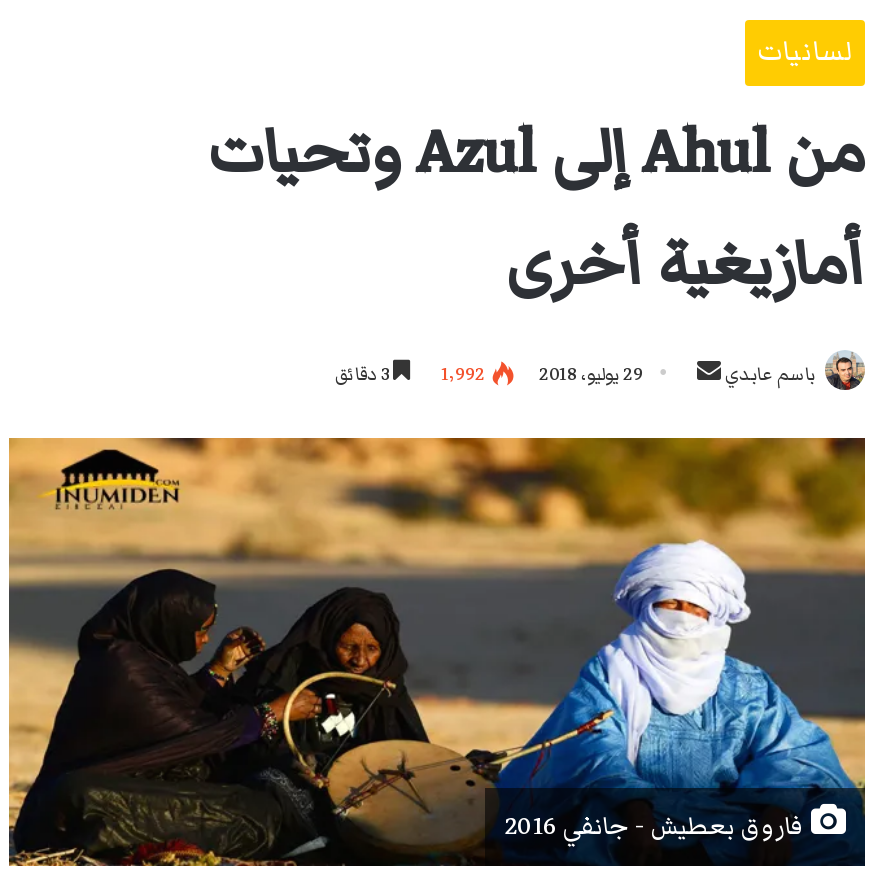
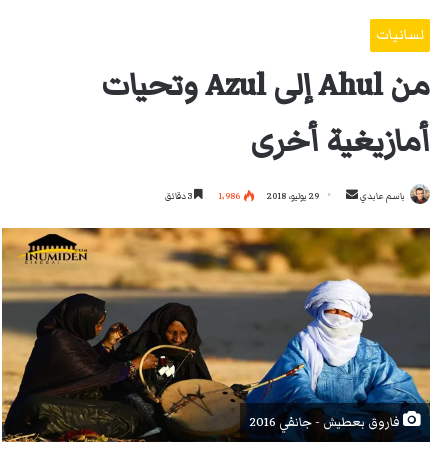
- 1٬992
+ 1٬986
